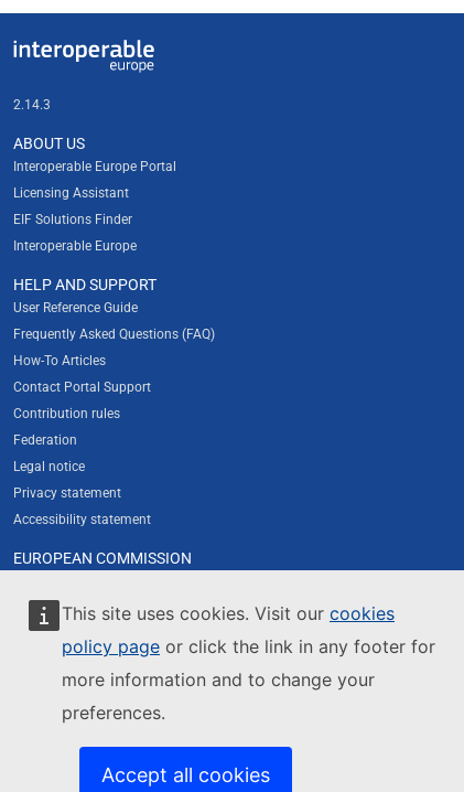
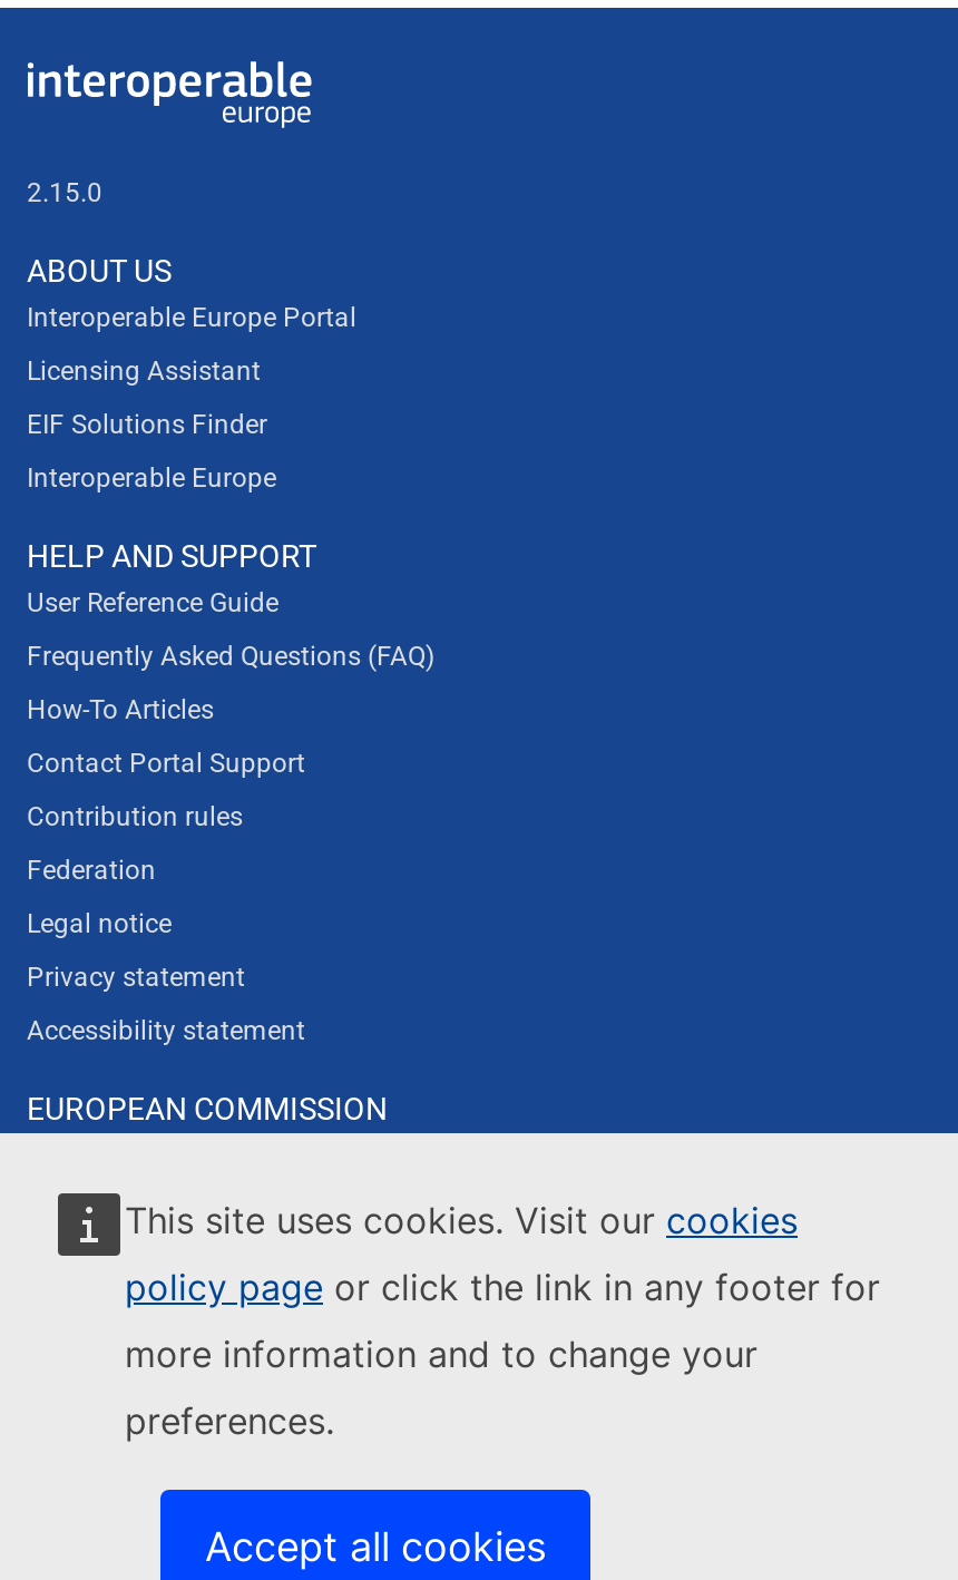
- 2.14.3
+ 2.15.0
